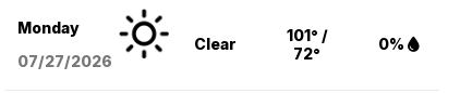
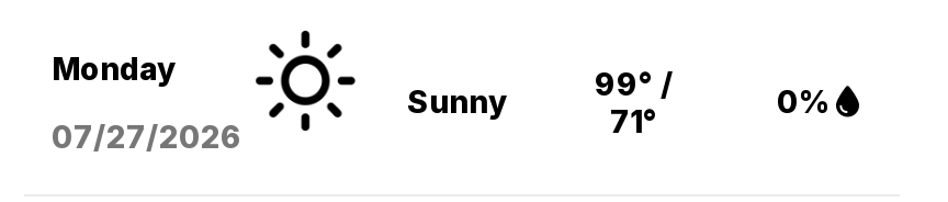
- Clear
- 101° /
- 72°
+ Sunny
+ 99° /
+ 71°
